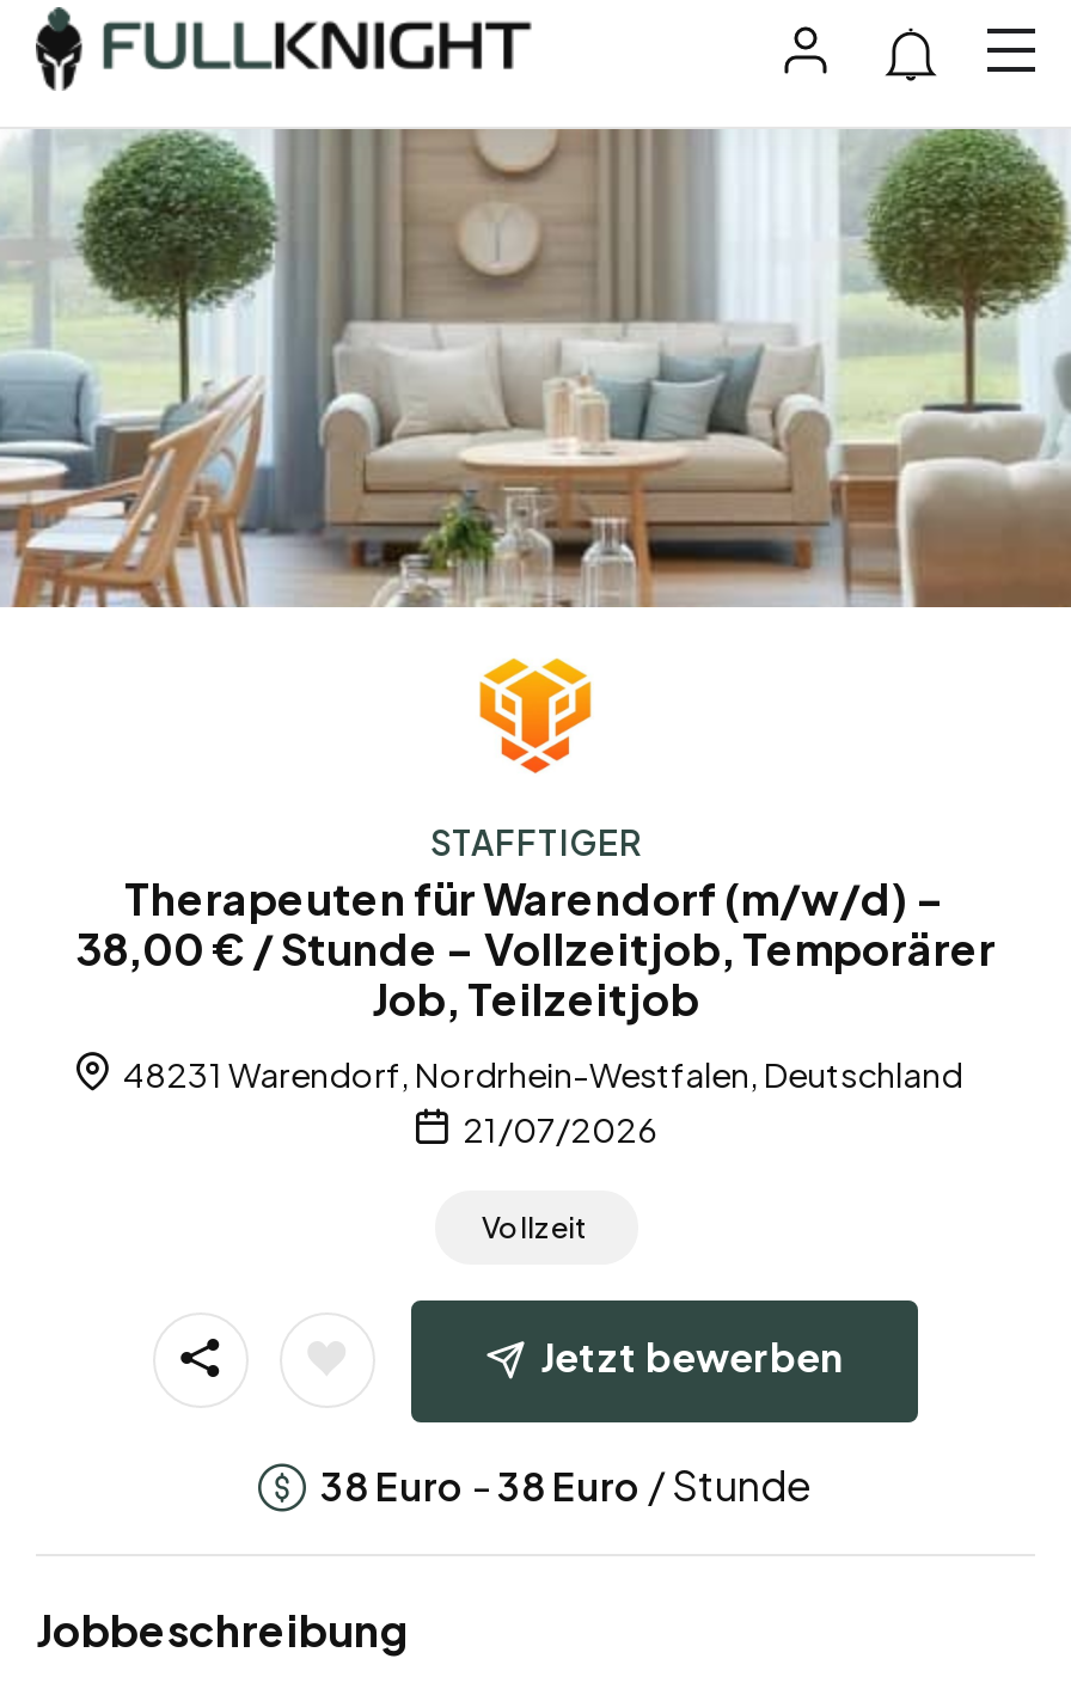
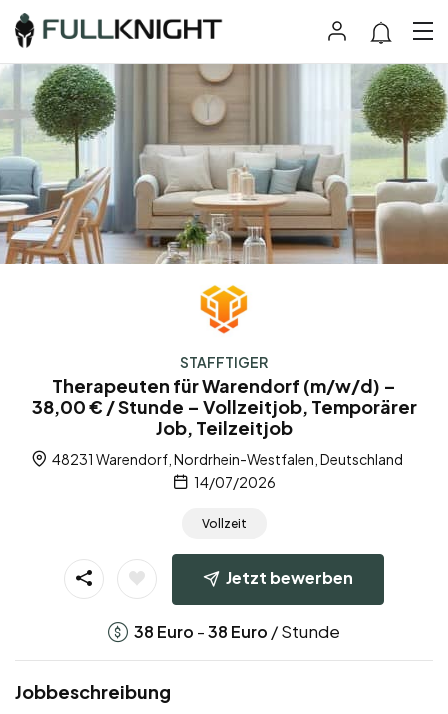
- 21/07/2026
+ 14/07/2026
